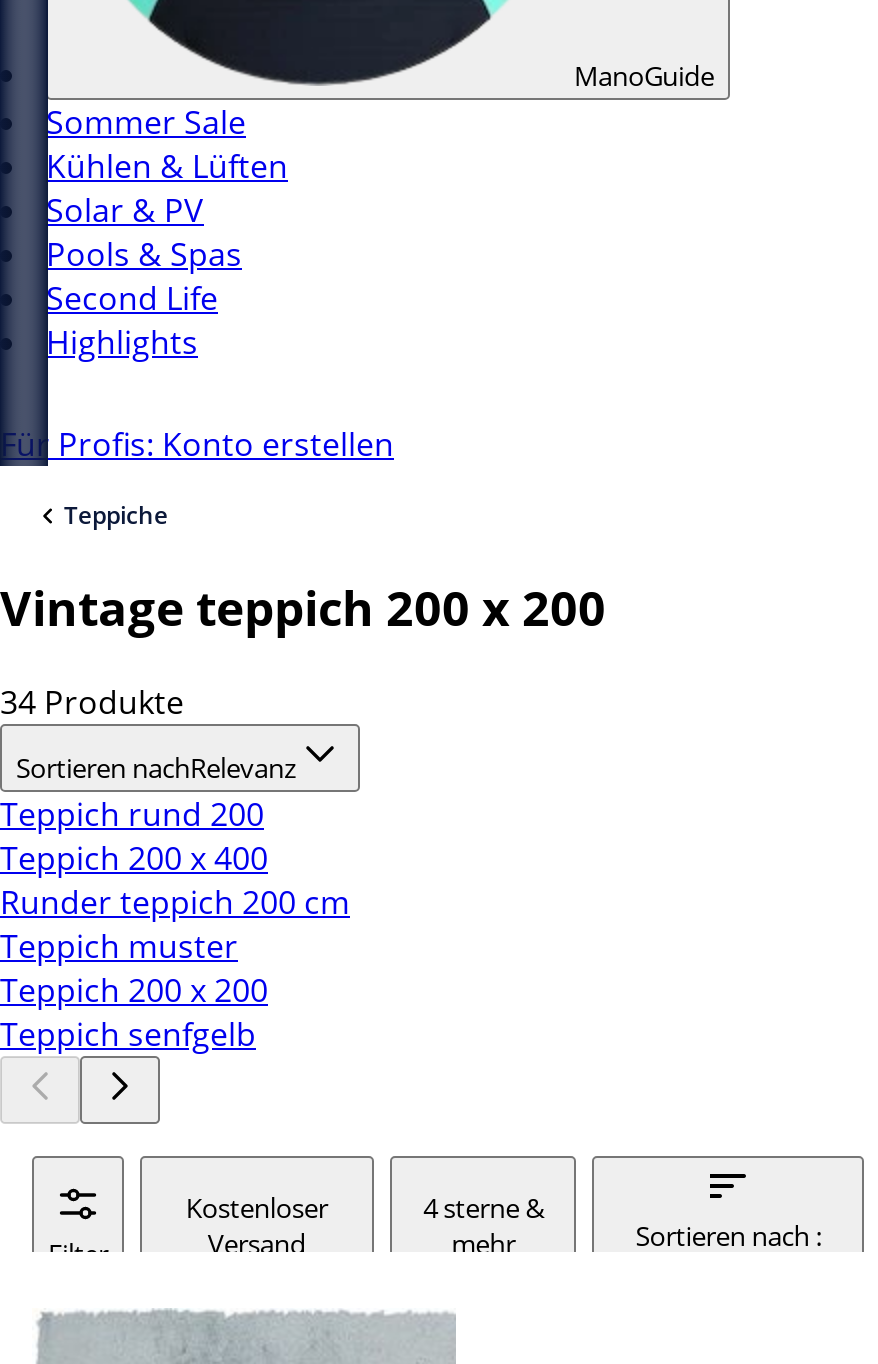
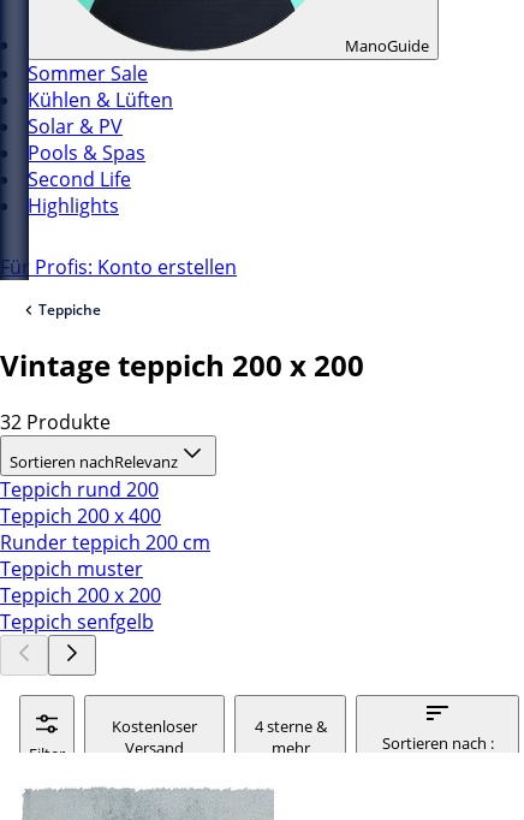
- 34 Produkte
+ 32 Produkte
